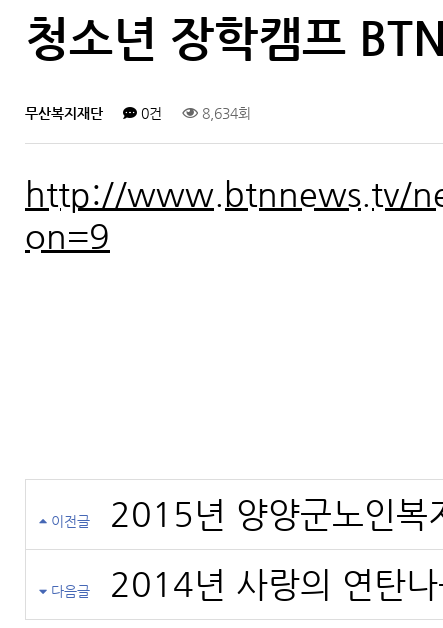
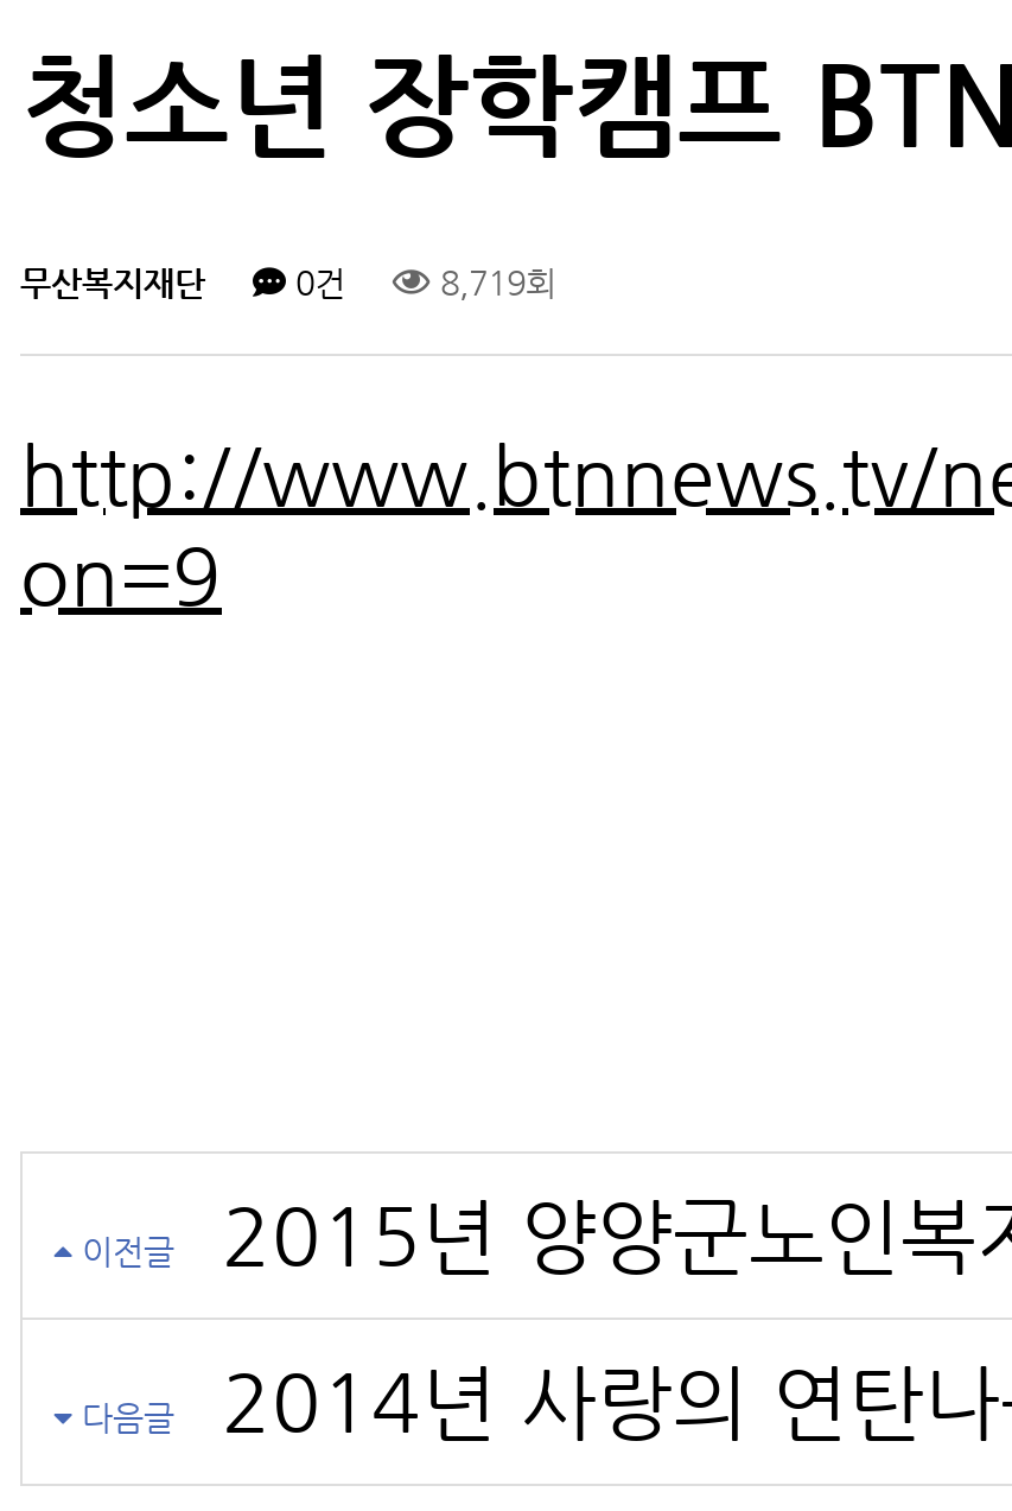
- 8,634회
+ 8,719회
